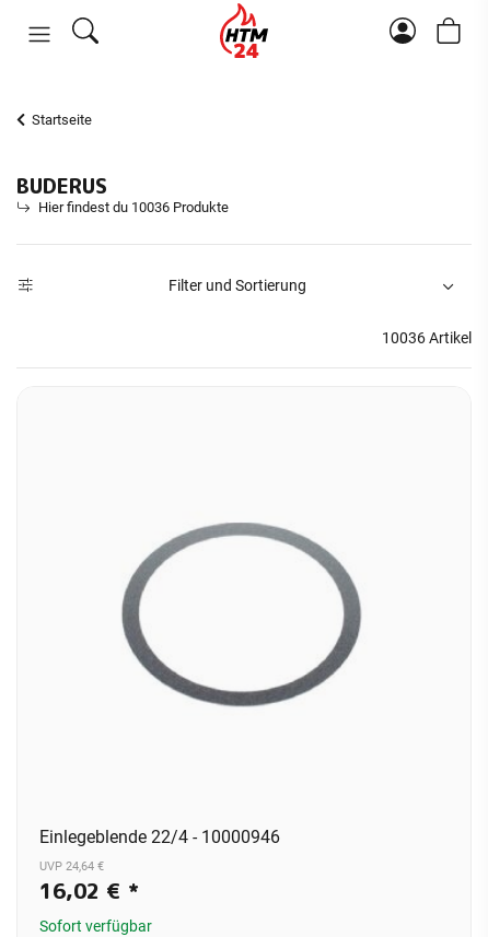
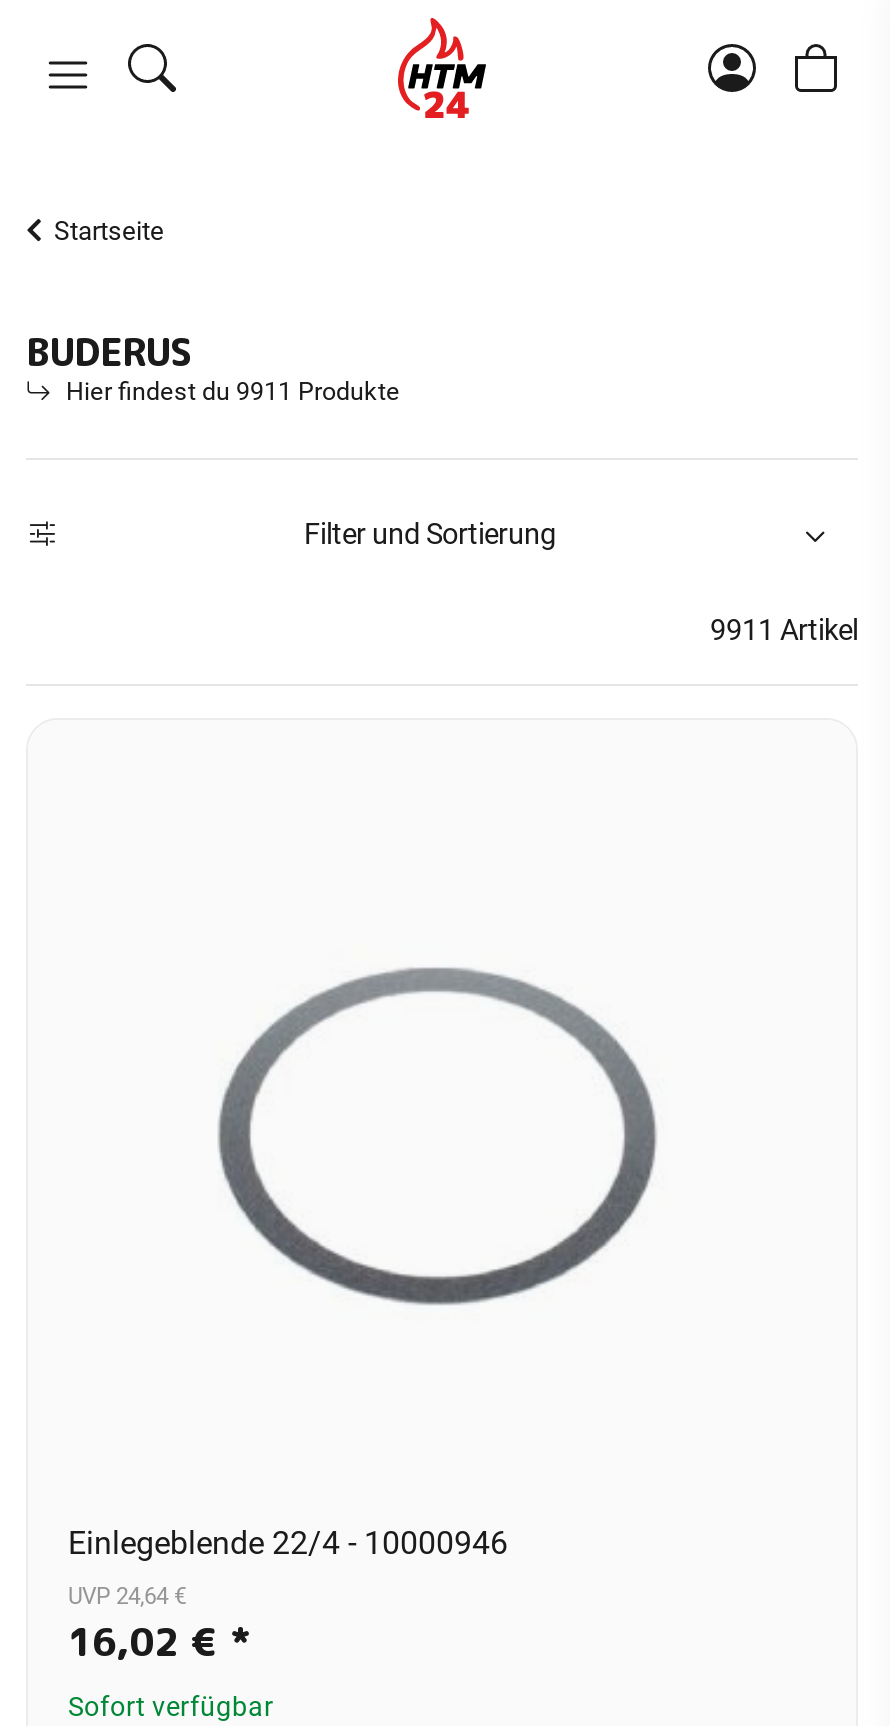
- Hier findest du 10036 Produkte
+ Hier findest du 9911 Produkte

- 10036 Artikel
+ 9911 Artikel
